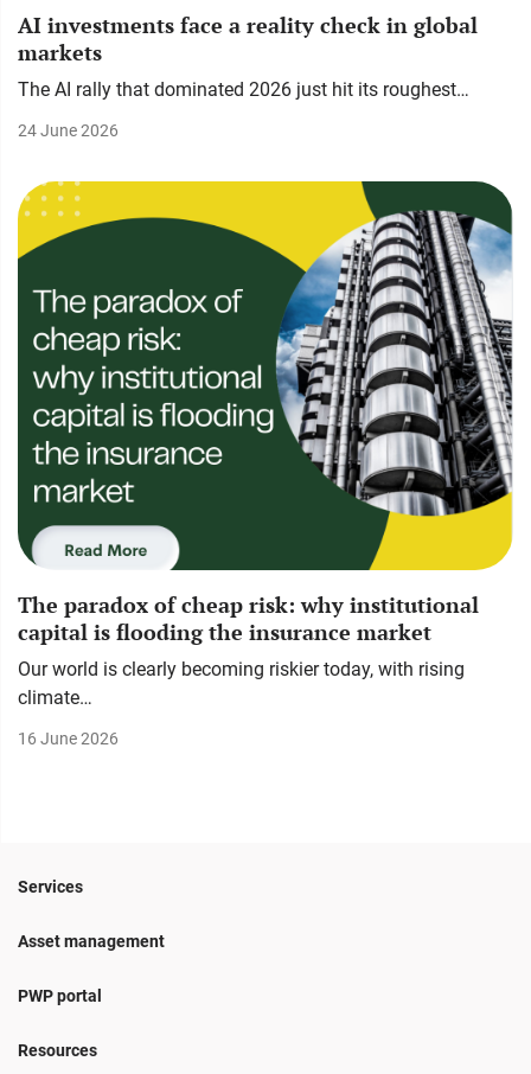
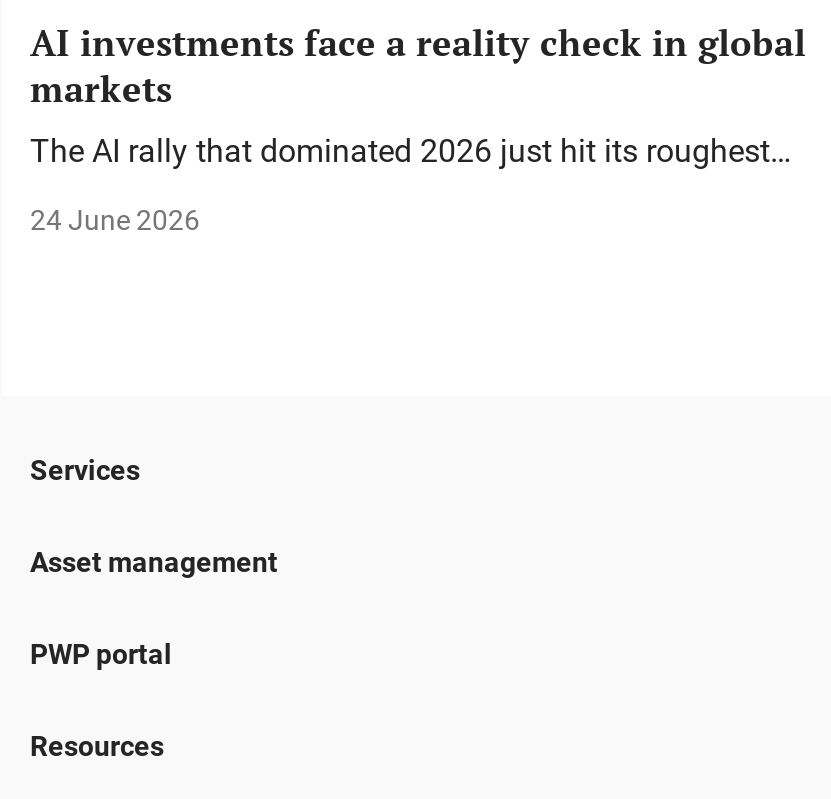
- [image]
- The paradox of cheap risk: why institutional
- capital is flooding the insurance market
- Our world is clearly becoming riskier today, with rising
- climate…
- 16 June 2026
